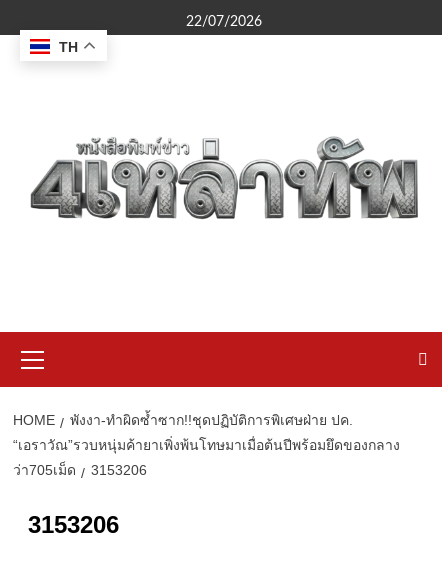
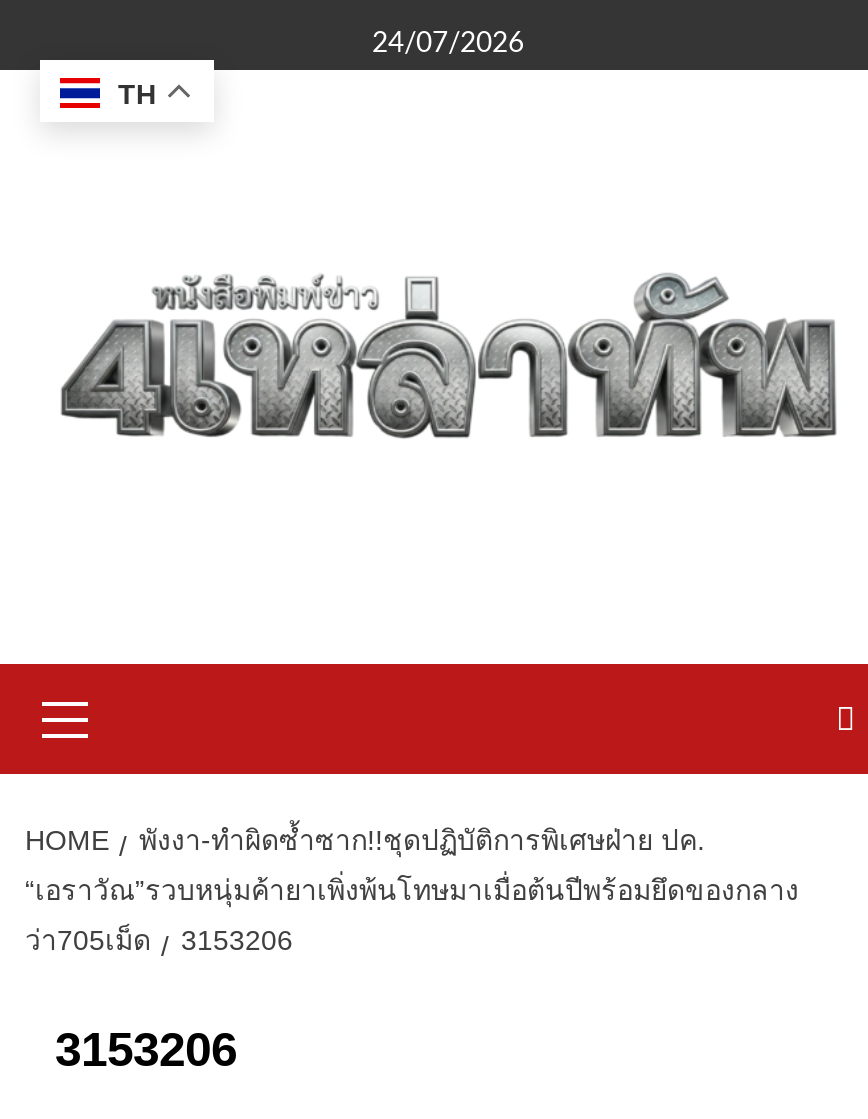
- 22/07/2026
+ 24/07/2026
